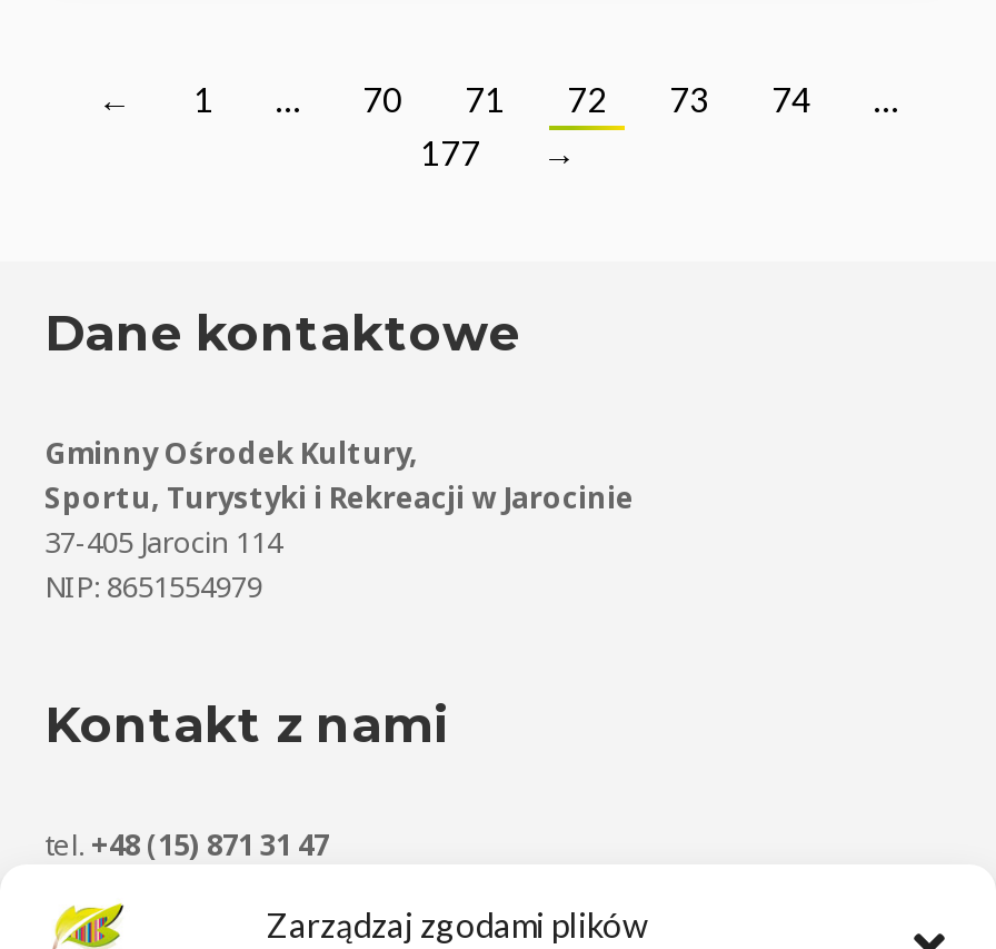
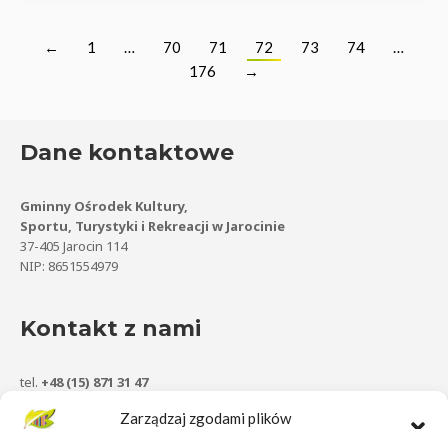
- 177
+ 176
